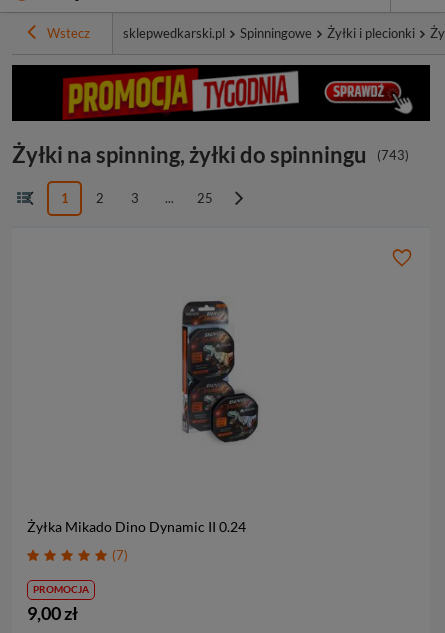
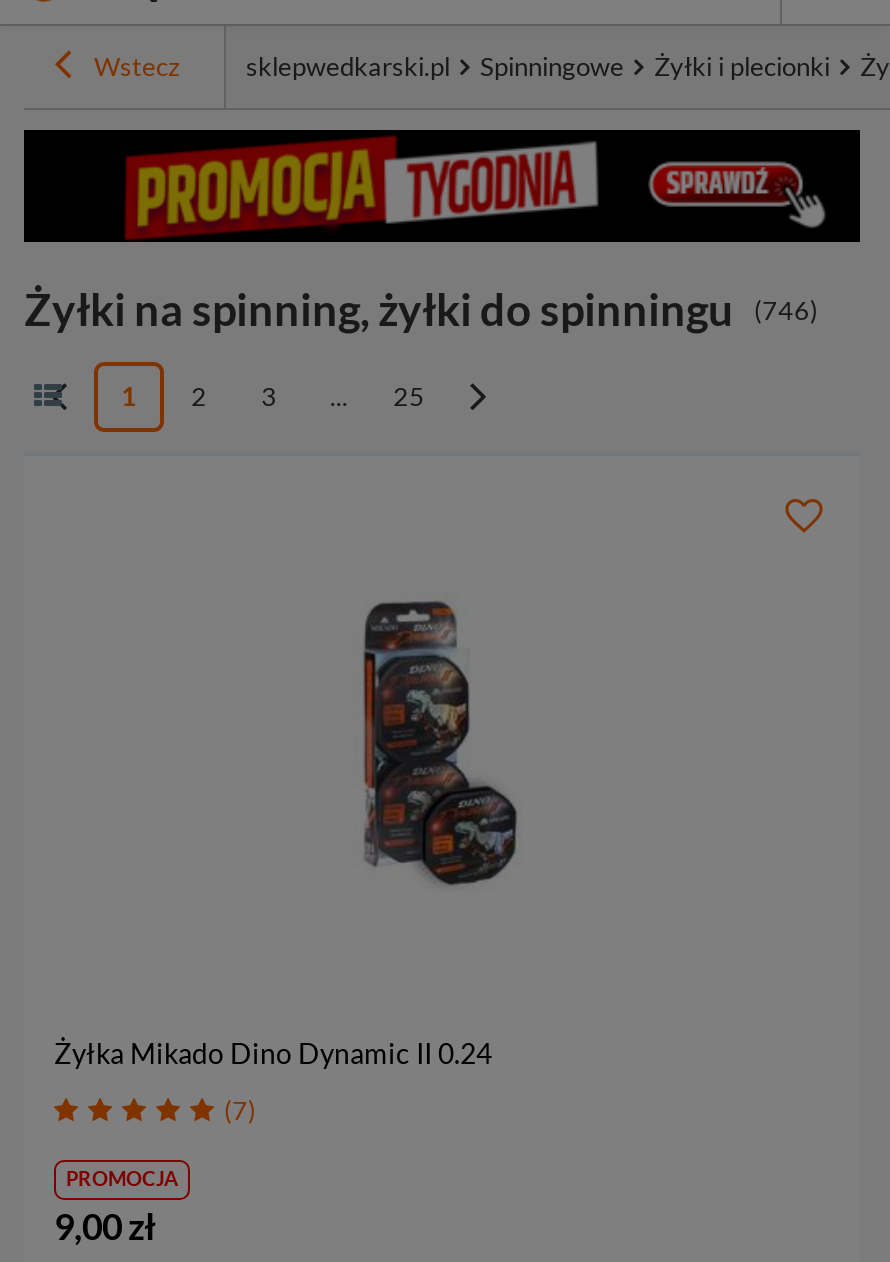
- Żyłki na spinning, żyłki do spinningu (743)
+ Żyłki na spinning, żyłki do spinningu (746)
